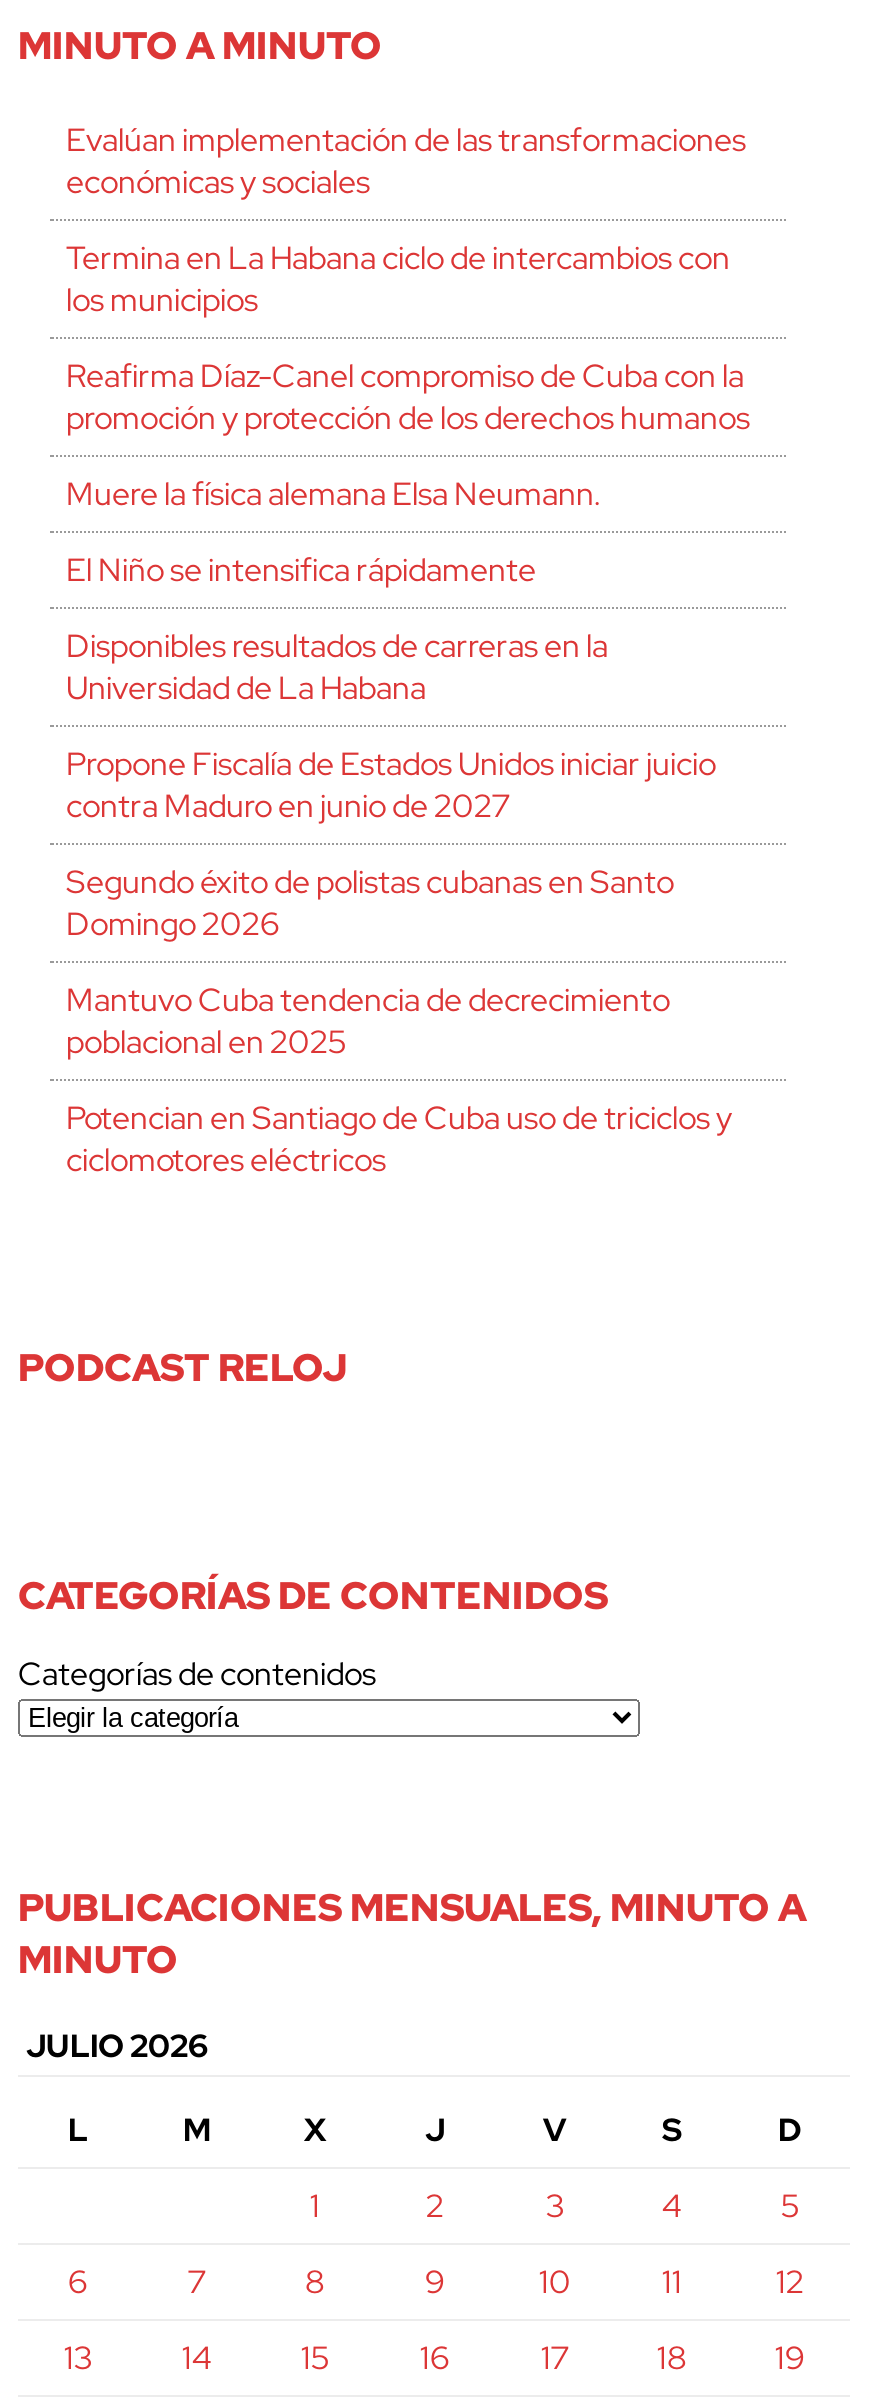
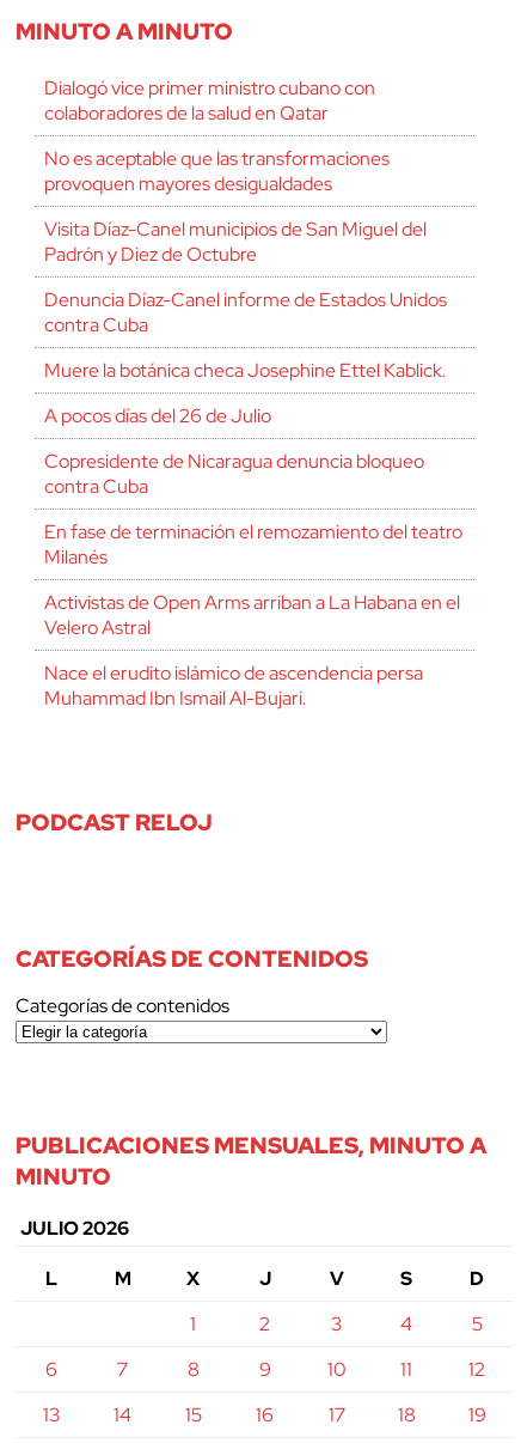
- Evalúan implementación de las transformaciones
- económicas y sociales
+ Dialogó vice primer ministro cubano con
+ colaboradores de la salud en Qatar

- Termina en La Habana ciclo de intercambios con
- los municipios
+ No es aceptable que las transformaciones
+ provoquen mayores desigualdades

- Reafirma Díaz-Canel compromiso de Cuba con la
- promoción y protección de los derechos humanos
+ Visita Díaz-Canel municipios de San Miguel del
+ Padrón y Diez de Octubre

- Muere la física alemana Elsa Neumann.
+ Denuncia Díaz-Canel informe de Estados Unidos
+ contra Cuba

- El Niño se intensifica rápidamente
+ Muere la botánica checa Josephine Ettel Kablick.

- Disponibles resultados de carreras en la
- Universidad de La Habana
+ A pocos días del 26 de Julio

- Propone Fiscalía de Estados Unidos iniciar juicio
- contra Maduro en junio de 2027
+ Copresidente de Nicaragua denuncia bloqueo
+ contra Cuba

- Segundo éxito de polistas cubanas en Santo
- Domingo 2026
+ En fase de terminación el remozamiento del teatro
+ Milanés

- Mantuvo Cuba tendencia de decrecimiento
- poblacional en 2025
+ Activistas de Open Arms arriban a La Habana en el
+ Velero Astral

- Potencian en Santiago de Cuba uso de triciclos y
- ciclomotores eléctricos
+ Nace el erudito islámico de ascendencia persa
+ Muhammad Ibn Ismail Al-Bujari.
